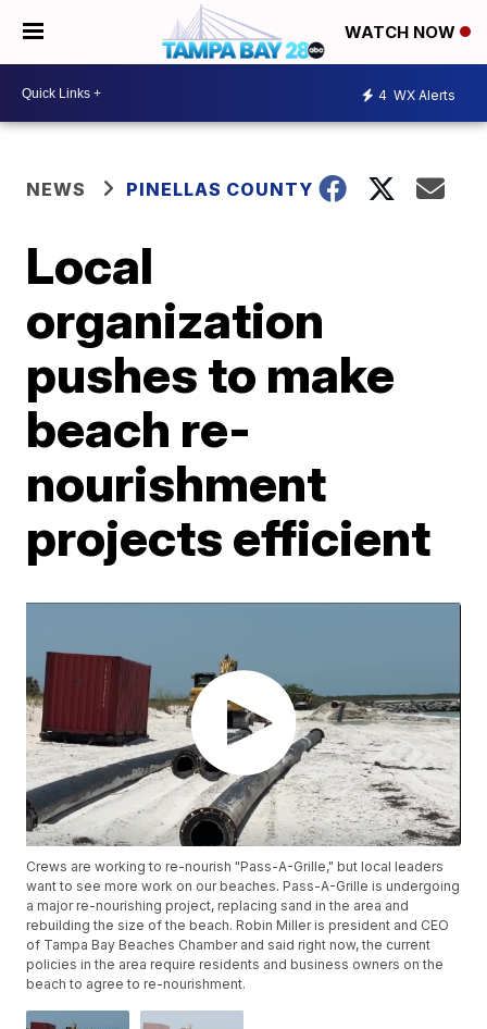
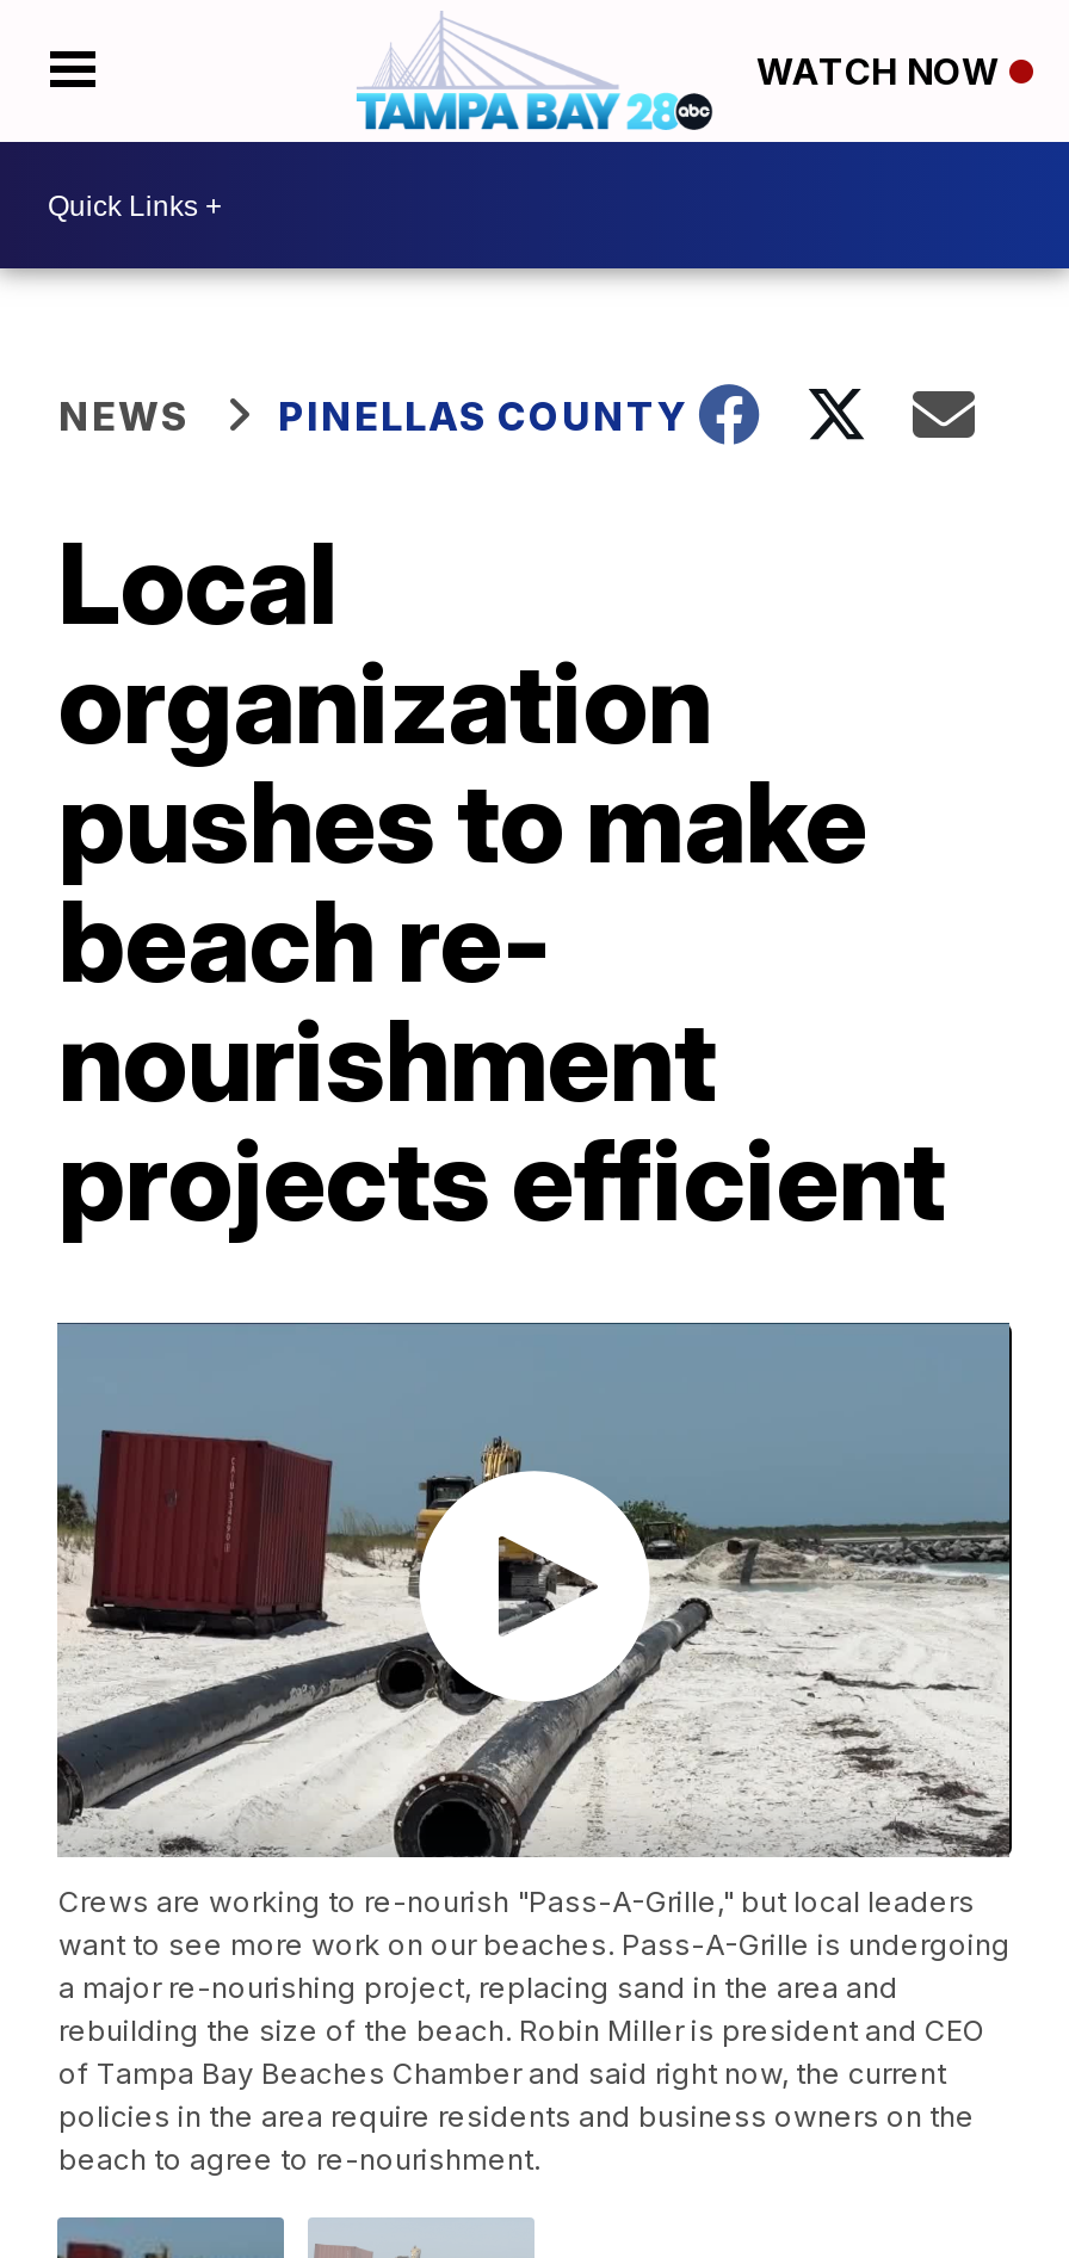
- 4 WX Alerts
